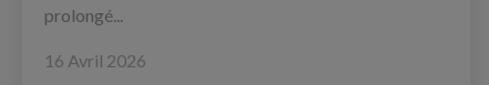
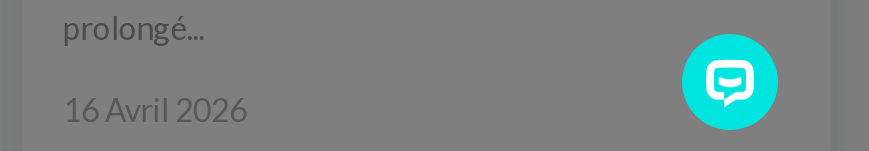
+ [image]
